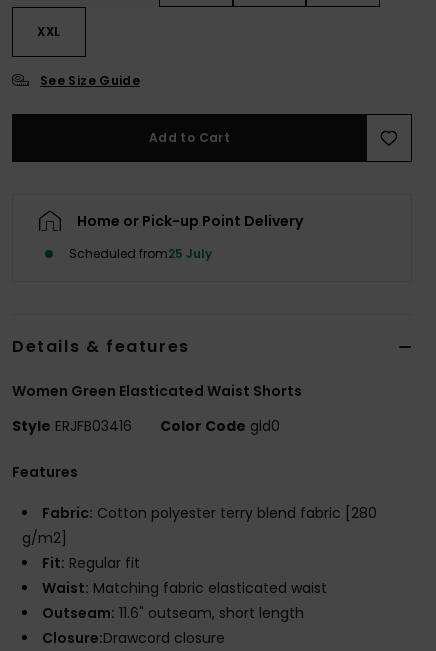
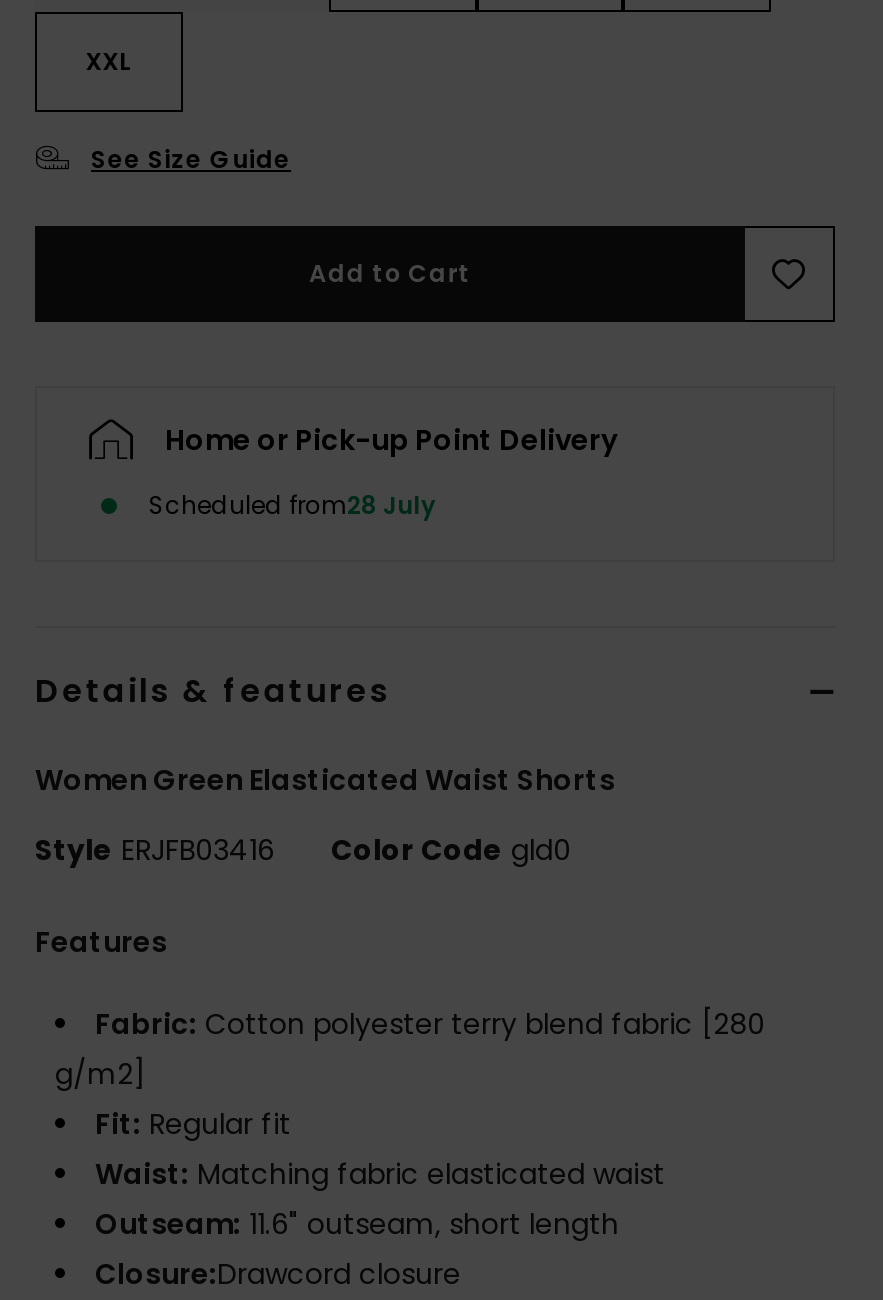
- Scheduled from25 July
+ Scheduled from28 July
